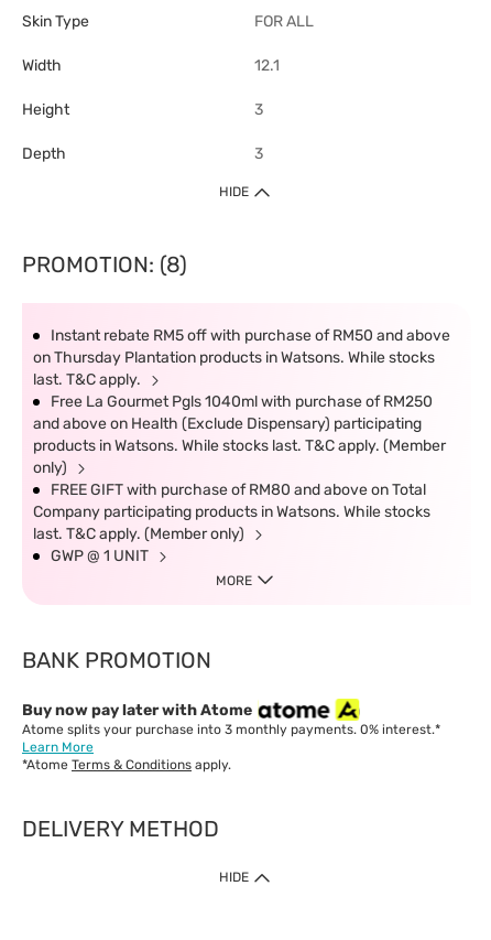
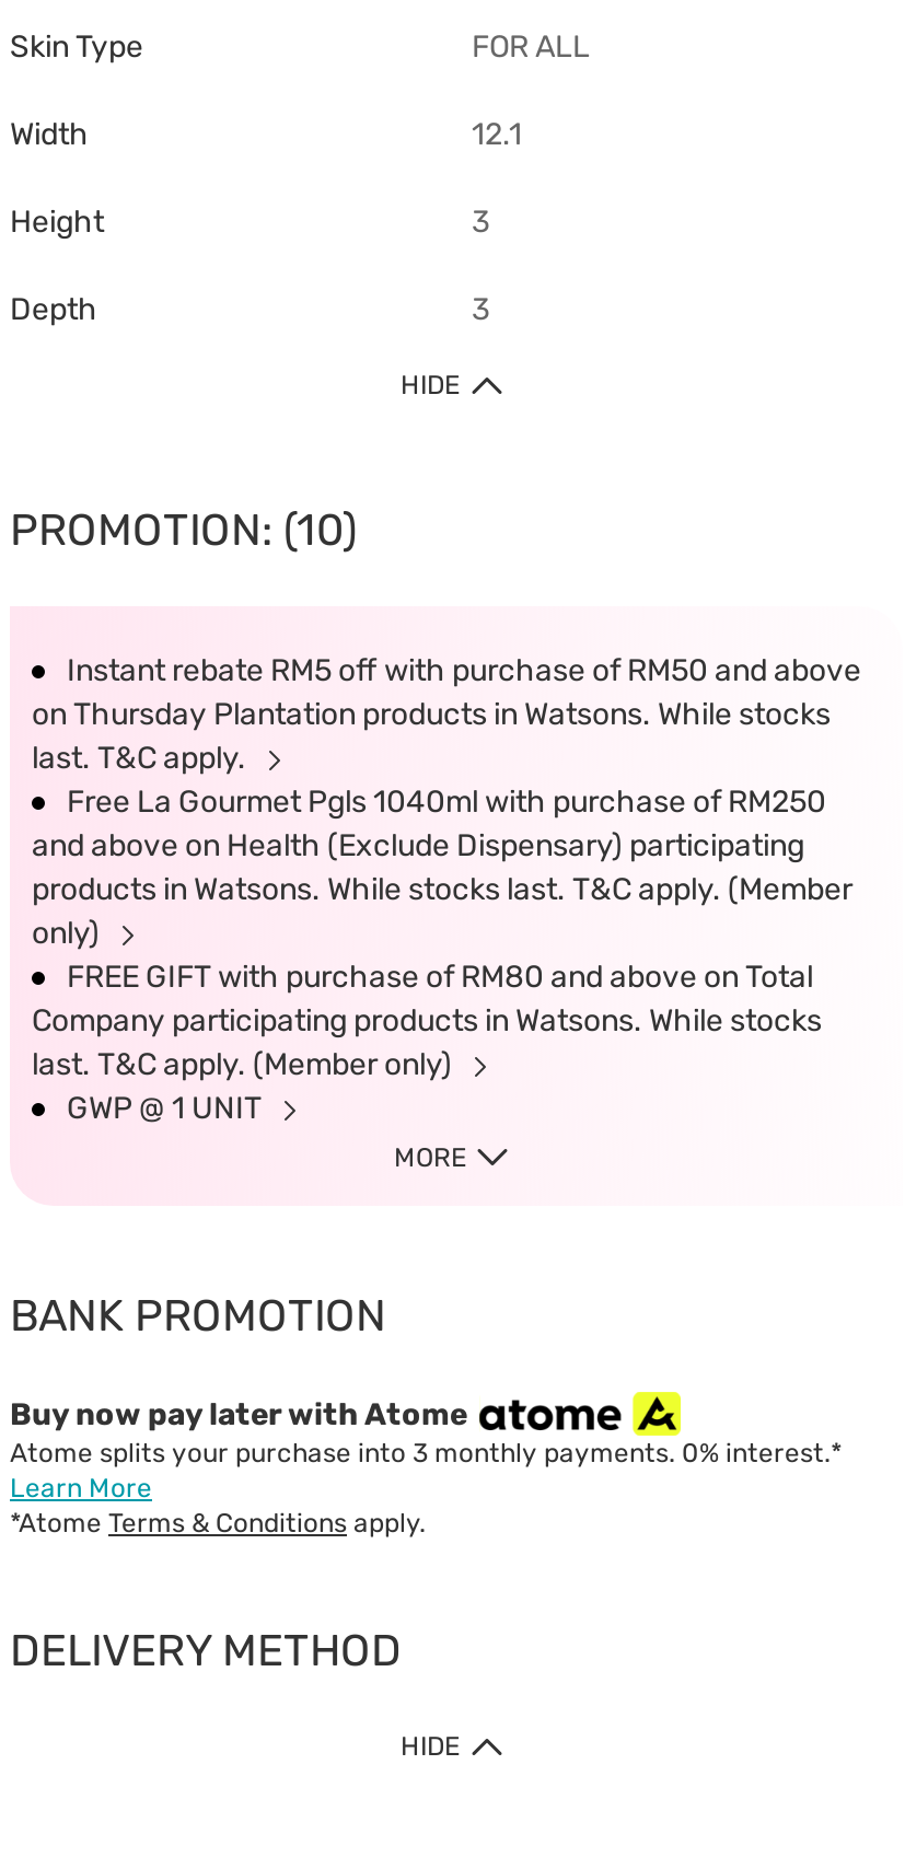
- PROMOTION: (8)
+ PROMOTION: (10)
